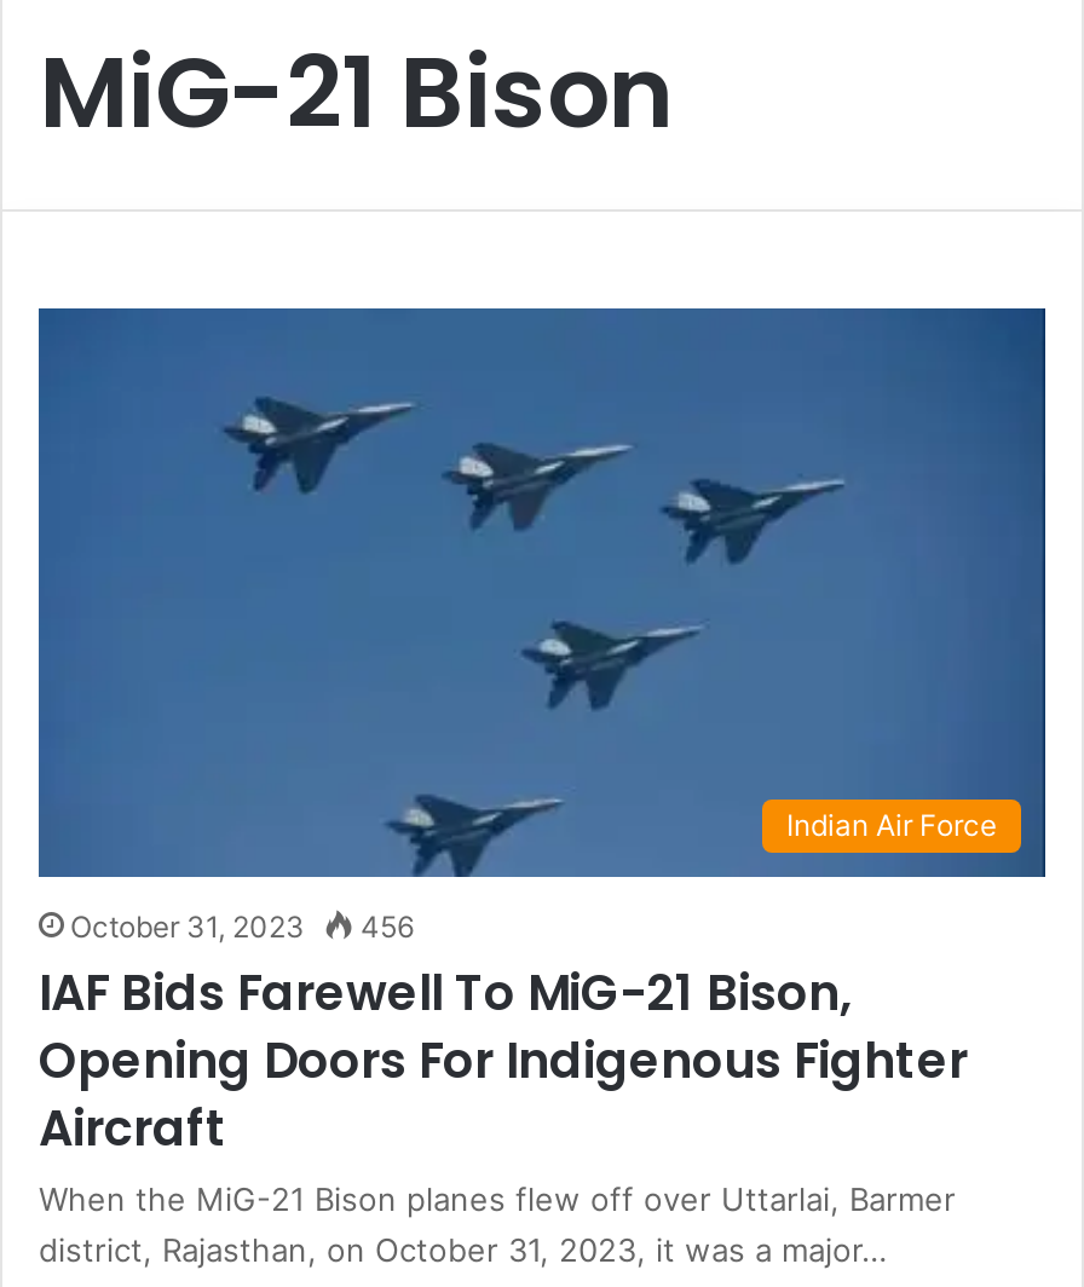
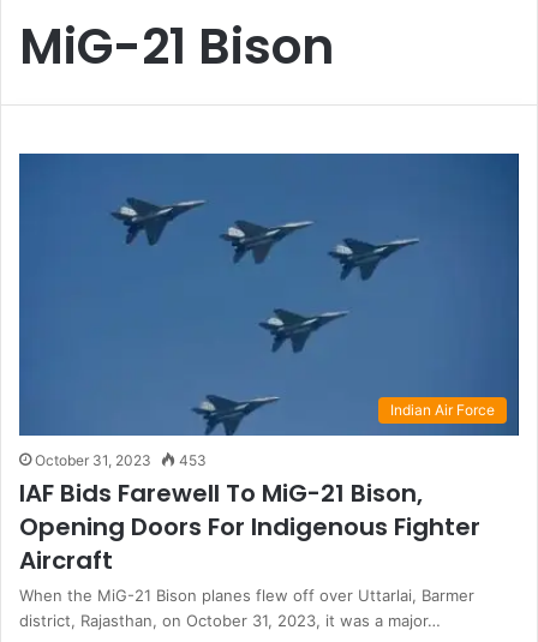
- October 31, 2023 456
+ October 31, 2023 453
